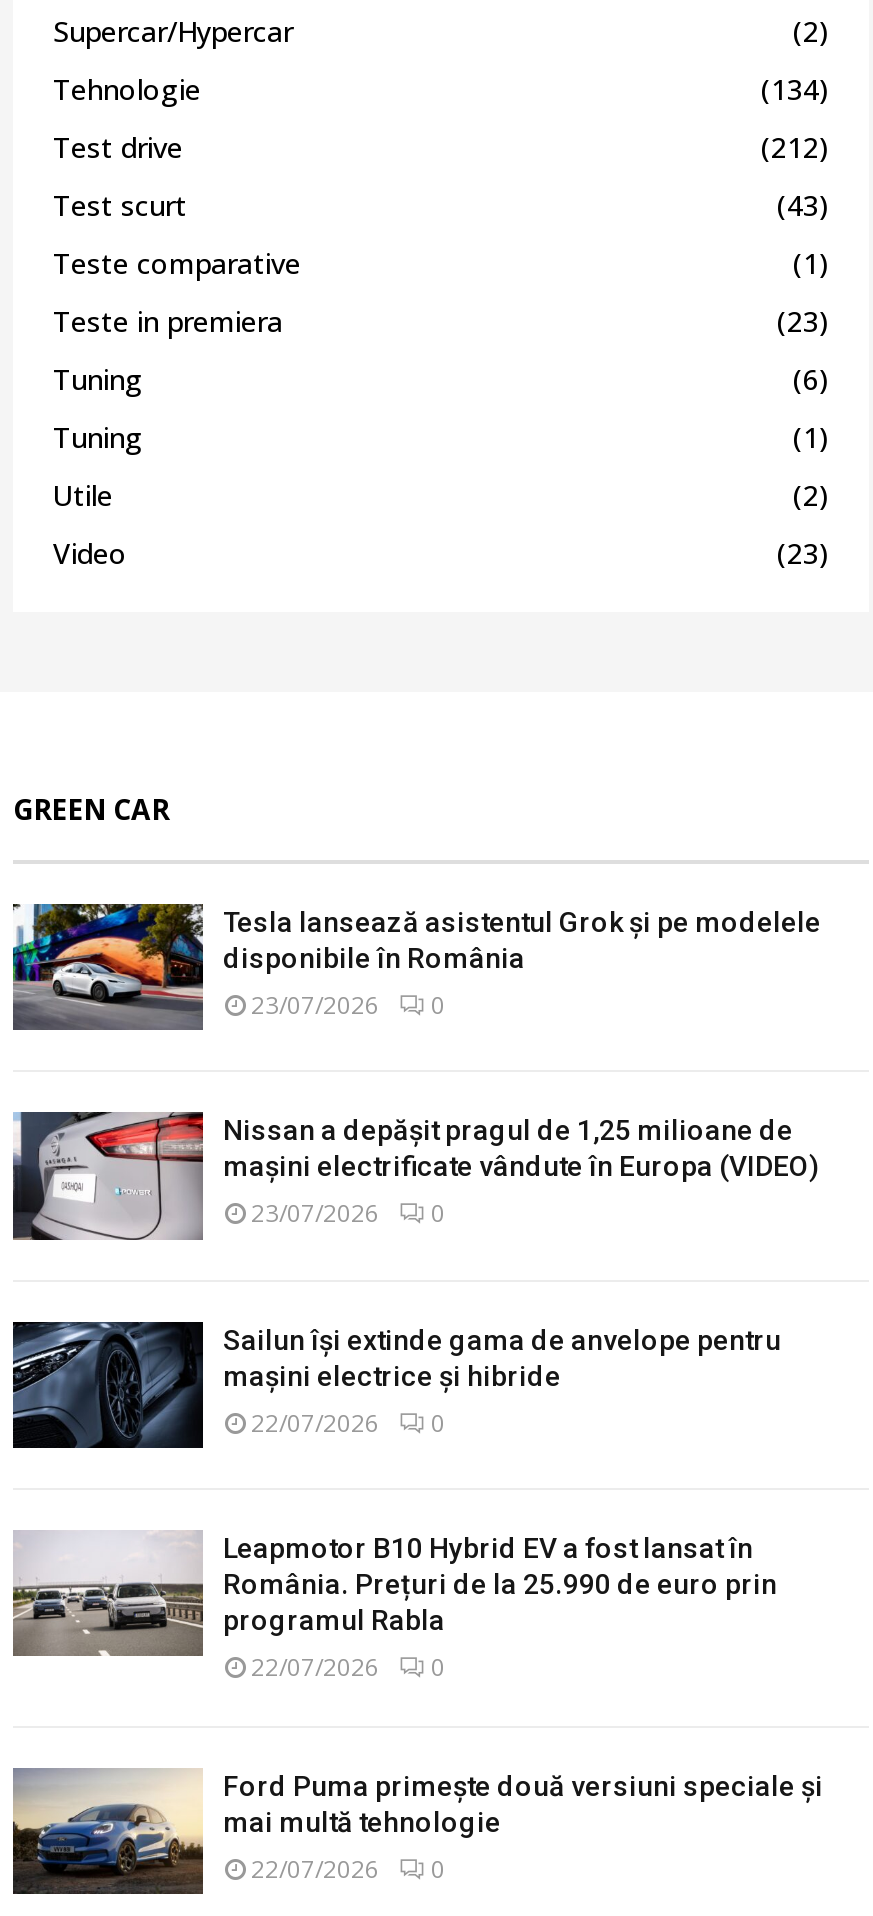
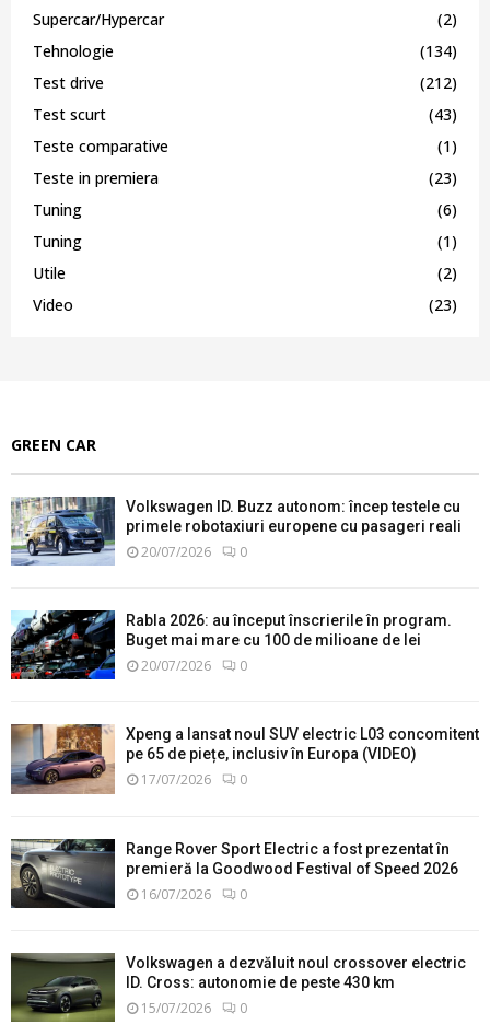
- [image]
- Tesla lansează asistentul Grok și pe modelele
- disponibile în România
- 23/07/2026
+ [image]
+ Volkswagen ID. Buzz autonom: încep testele cu
+ primele robotaxiuri europene cu pasageri reali
+ 20/07/2026

- [image]
- Nissan a depășit pragul de 1,25 milioane de
- mașini electrificate vândute în Europa (VIDEO)
- 23/07/2026
+ [image]
+ Rabla 2026: au început înscrierile în program.
+ Buget mai mare cu 100 de milioane de lei
+ 20/07/2026

- [image]
- Sailun își extinde gama de anvelope pentru
- mașini electrice și hibride
- 22/07/2026
+ [image]
+ Xpeng a lansat noul SUV electric L03 concomitent
+ pe 65 de piețe, inclusiv în Europa (VIDEO)
+ 17/07/2026

- [image]
- Leapmotor B10 Hybrid EV a fost lansat în
- România. Prețuri de la 25.990 de euro prin
- programul Rabla
- 22/07/2026
+ [image]
+ Range Rover Sport Electric a fost prezentat în
+ premieră la Goodwood Festival of Speed 2026
+ 16/07/2026

- [image]
- Ford Puma primește două versiuni speciale și
- mai multă tehnologie
- 22/07/2026
+ [image]
+ Volkswagen a dezvăluit noul crossover electric
+ ID. Cross: autonomie de peste 430 km
+ 15/07/2026
